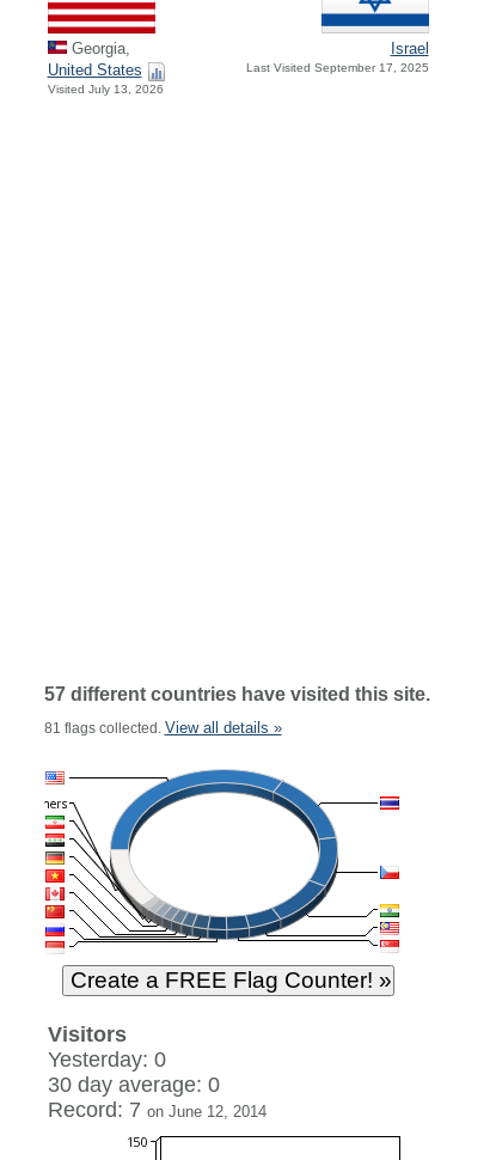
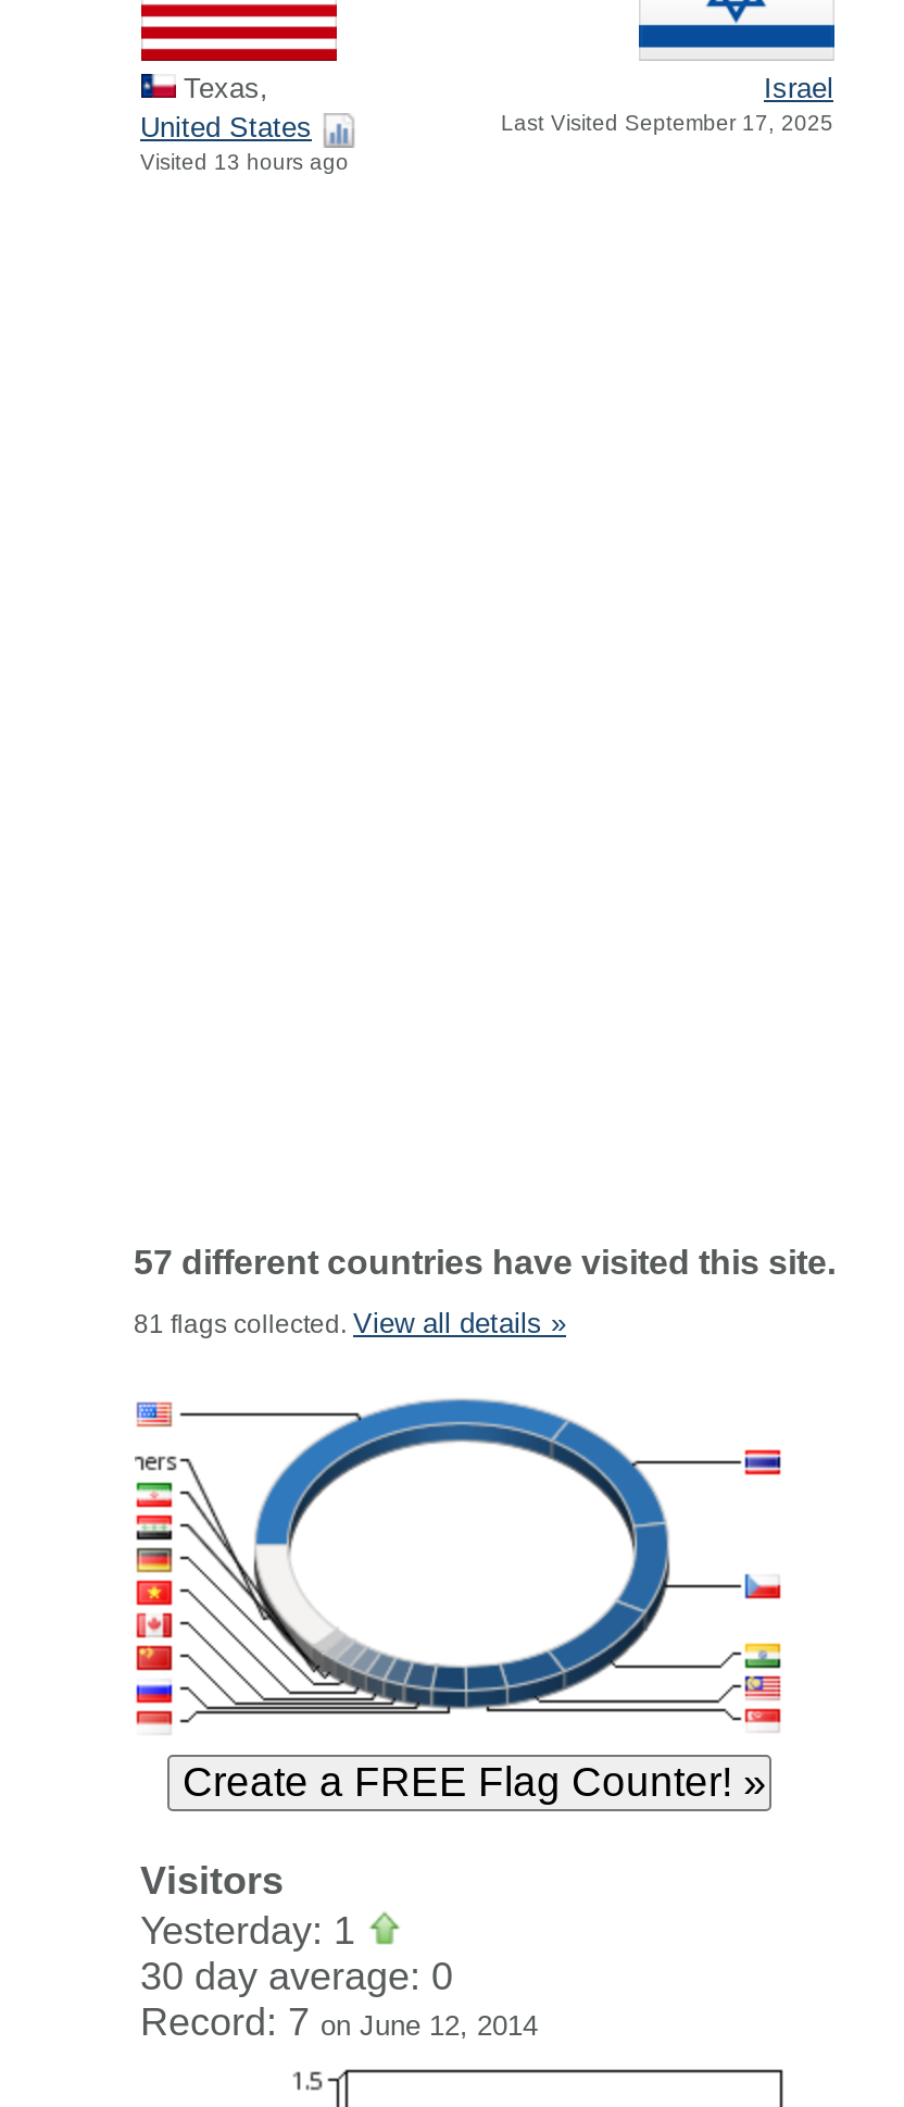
- Georgia,
+ Texas,

- Visited July 13, 2026
+ Visited 13 hours ago

- Yesterday: 0
+ Yesterday: 1
